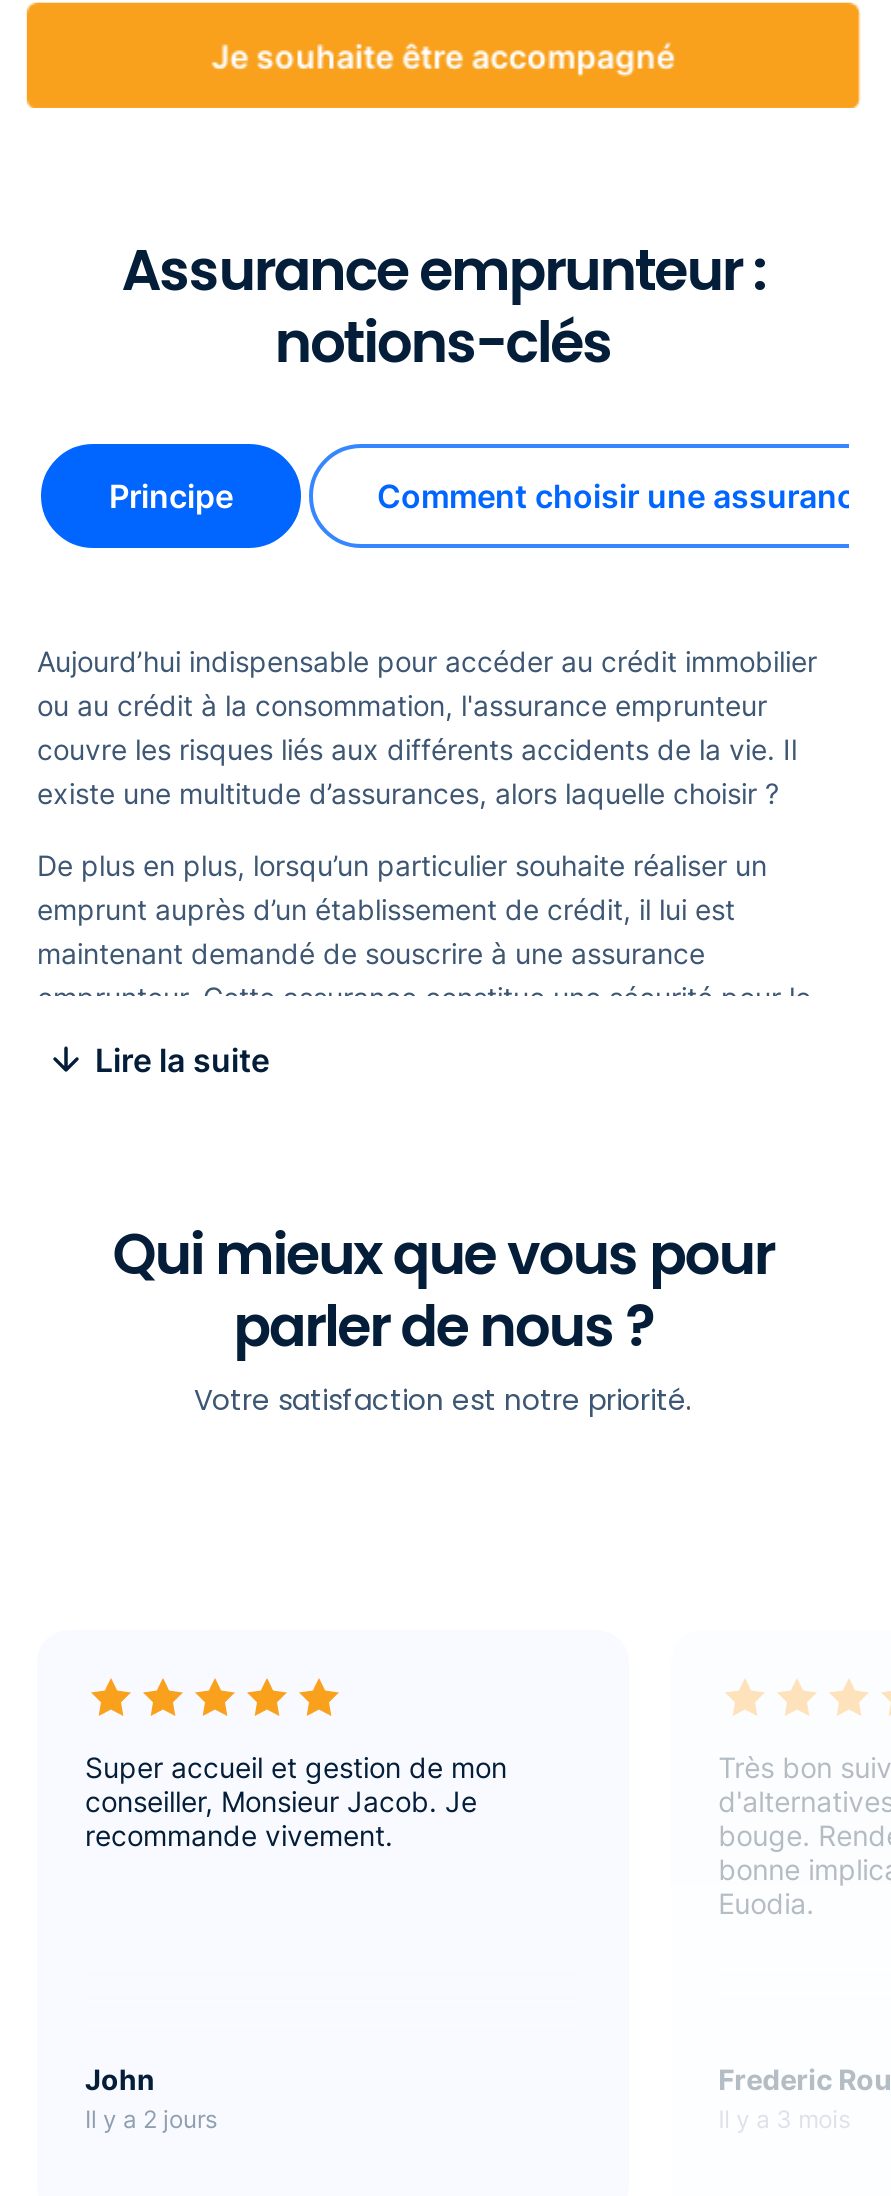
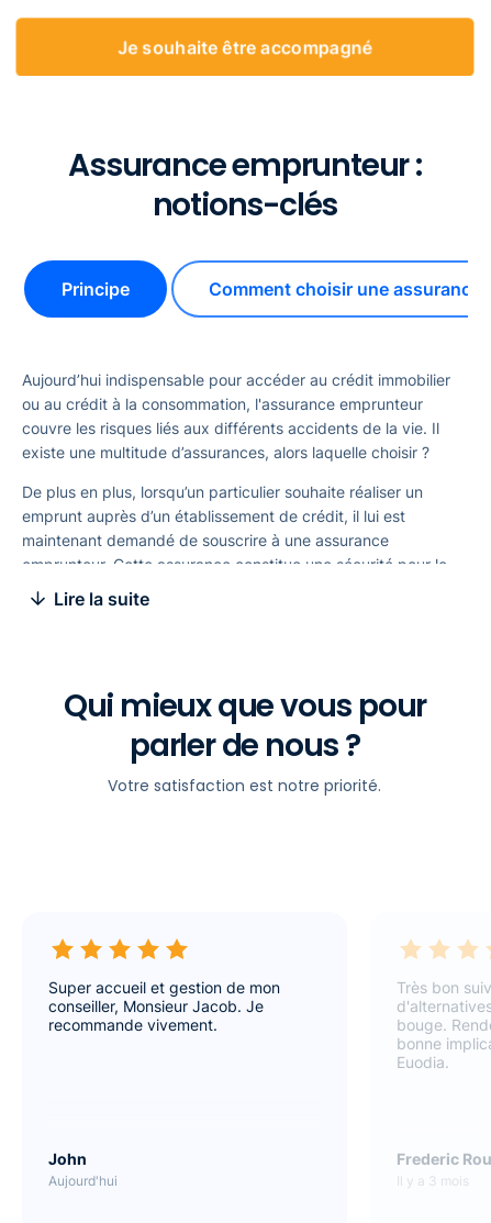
- Il y a 2 jours
+ Aujourd'hui
